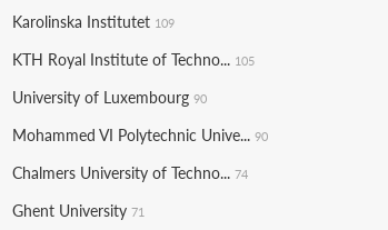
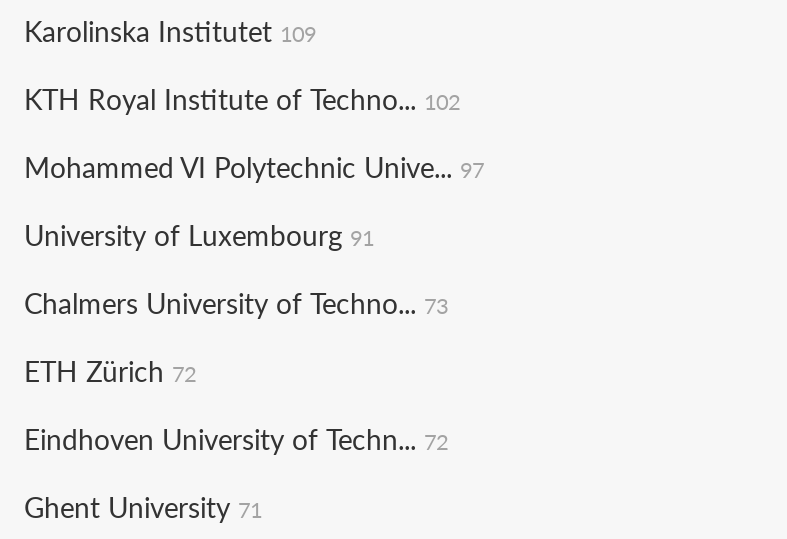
- KTH Royal Institute of Techno... 105
- University of Luxembourg 90
- Mohammed VI Polytechnic Unive... 90
- Chalmers University of Techno... 74
+ KTH Royal Institute of Techno... 102
+ Mohammed VI Polytechnic Unive... 97
+ University of Luxembourg 91
+ Chalmers University of Techno... 73
+ ETH Zürich 72
+ Eindhoven University of Techn... 72
